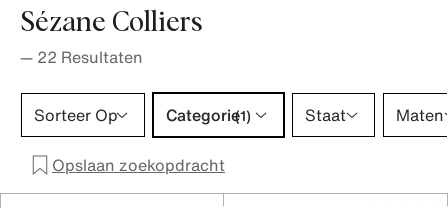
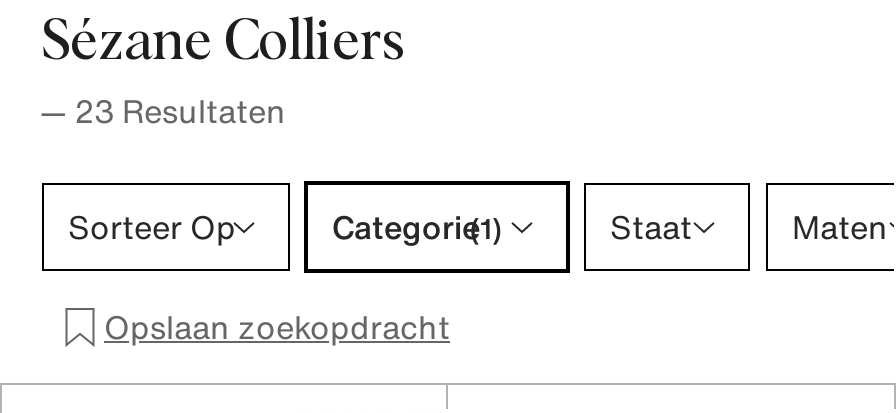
- — 22 Resultaten
+ — 23 Resultaten
